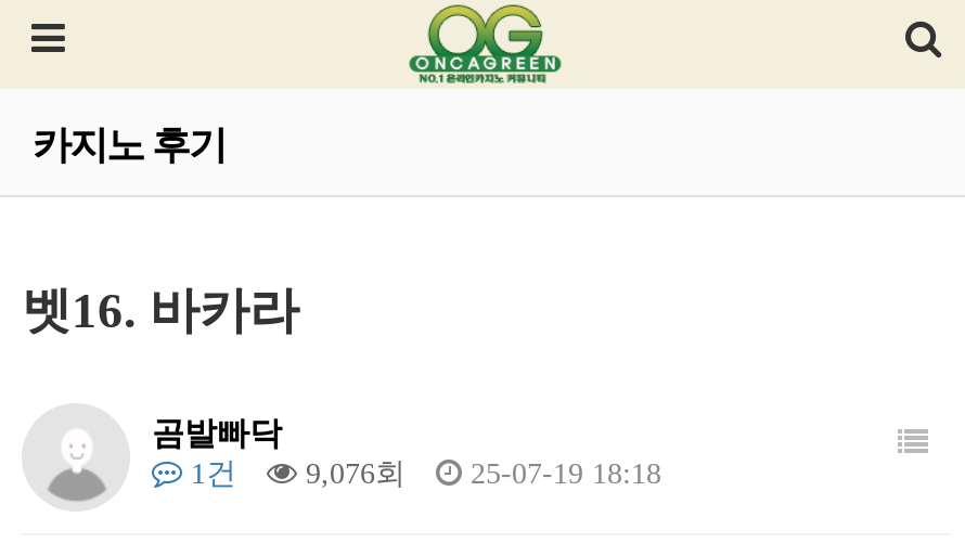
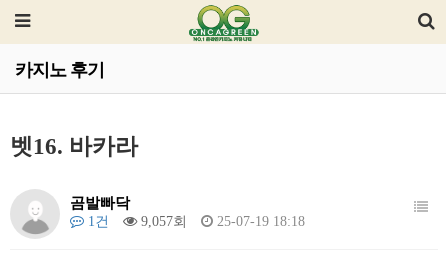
- 1건 9,076회 25-07-19 18:18
+ 1건 9,057회 25-07-19 18:18
